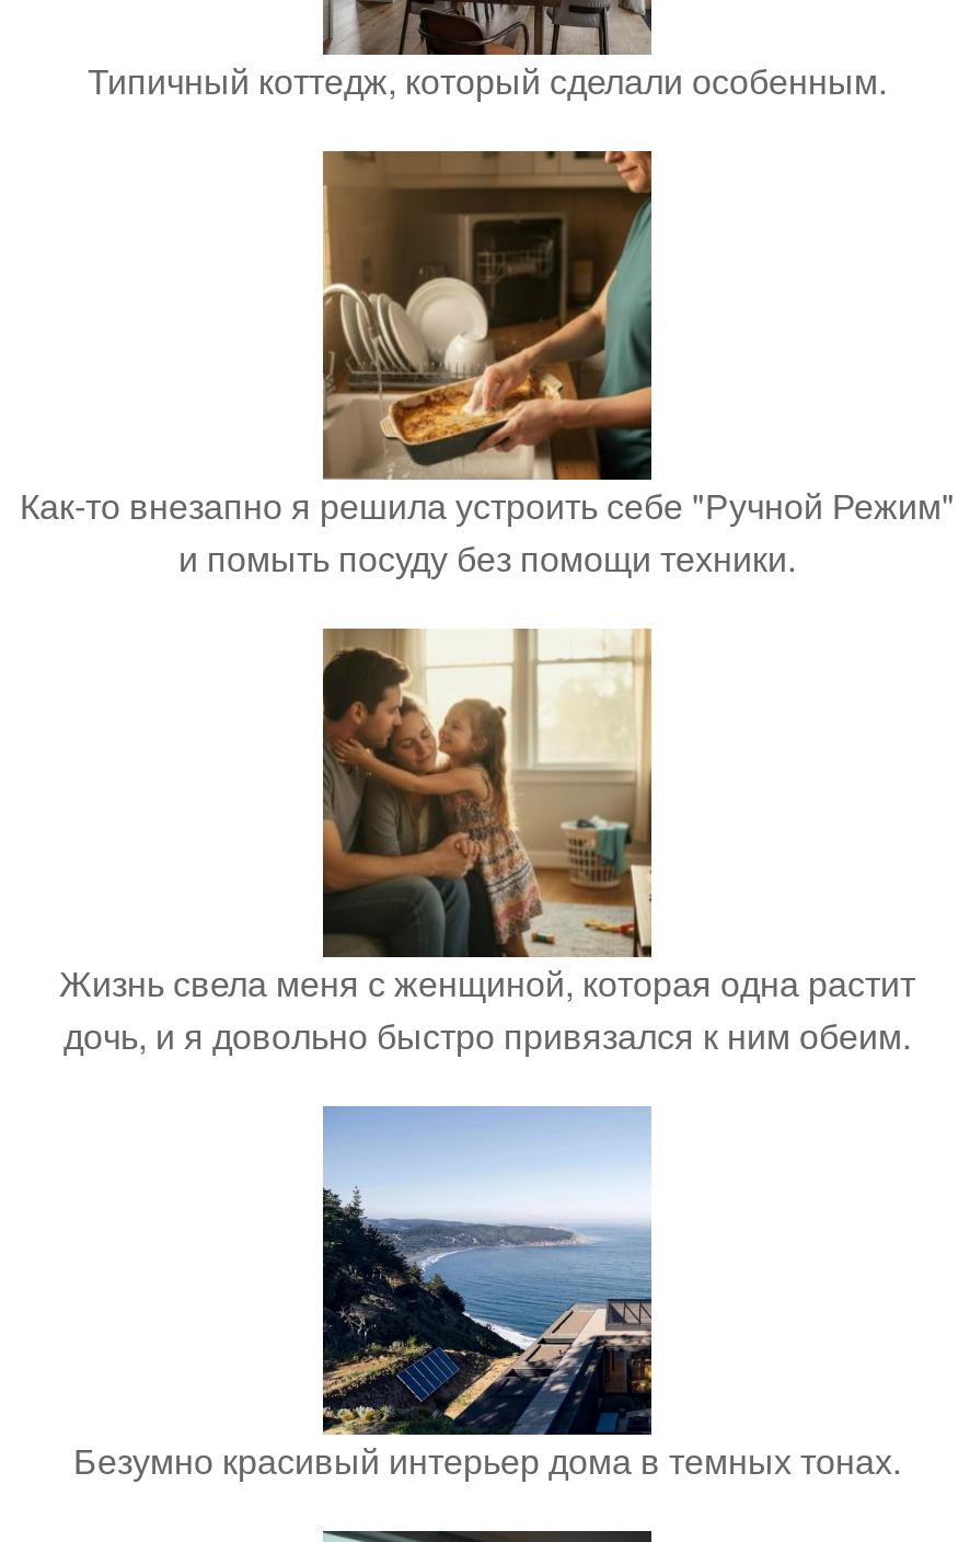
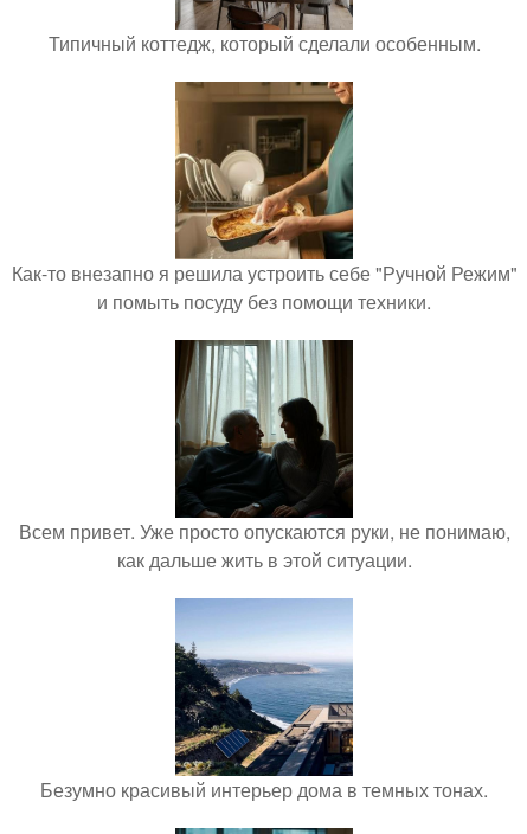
- [image]
- Жизнь свела меня с женщиной, которая одна растит
- дочь, и я довольно быстро привязался к ним обеим.
+ [image]
+ Всем привет. Уже просто опускаются руки, не понимаю,
+ как дальше жить в этой ситуации.
